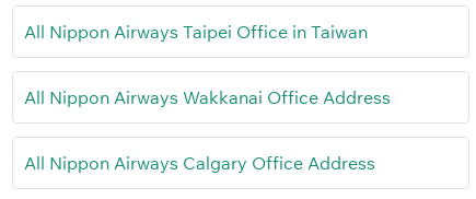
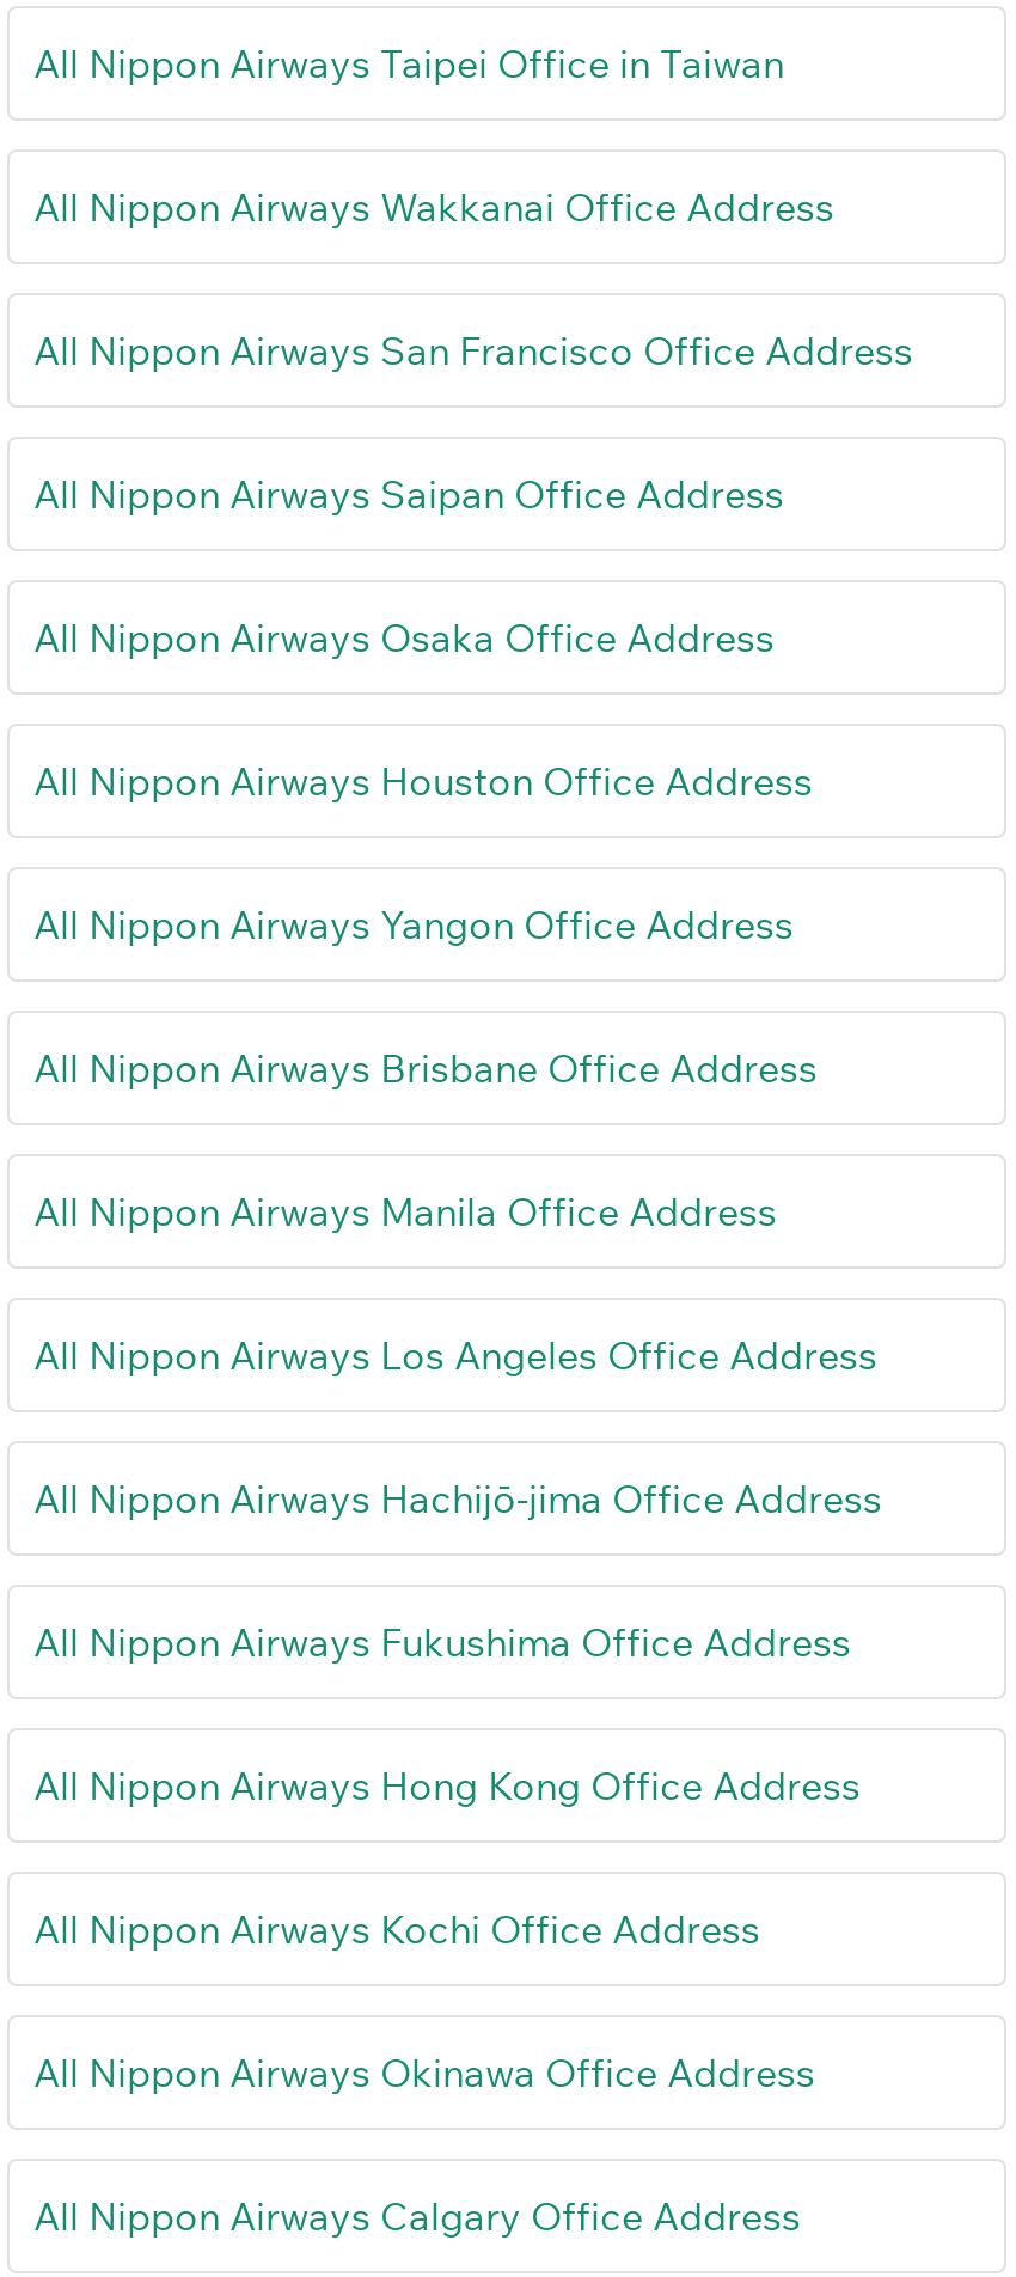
+ All Nippon Airways San Francisco Office Address
+ All Nippon Airways Saipan Office Address
+ All Nippon Airways Osaka Office Address
+ All Nippon Airways Houston Office Address
+ All Nippon Airways Yangon Office Address
+ All Nippon Airways Brisbane Office Address
+ All Nippon Airways Manila Office Address
+ All Nippon Airways Los Angeles Office Address
+ All Nippon Airways Hachijō-jima Office Address
+ All Nippon Airways Fukushima Office Address
+ All Nippon Airways Hong Kong Office Address
+ All Nippon Airways Kochi Office Address
+ All Nippon Airways Okinawa Office Address
